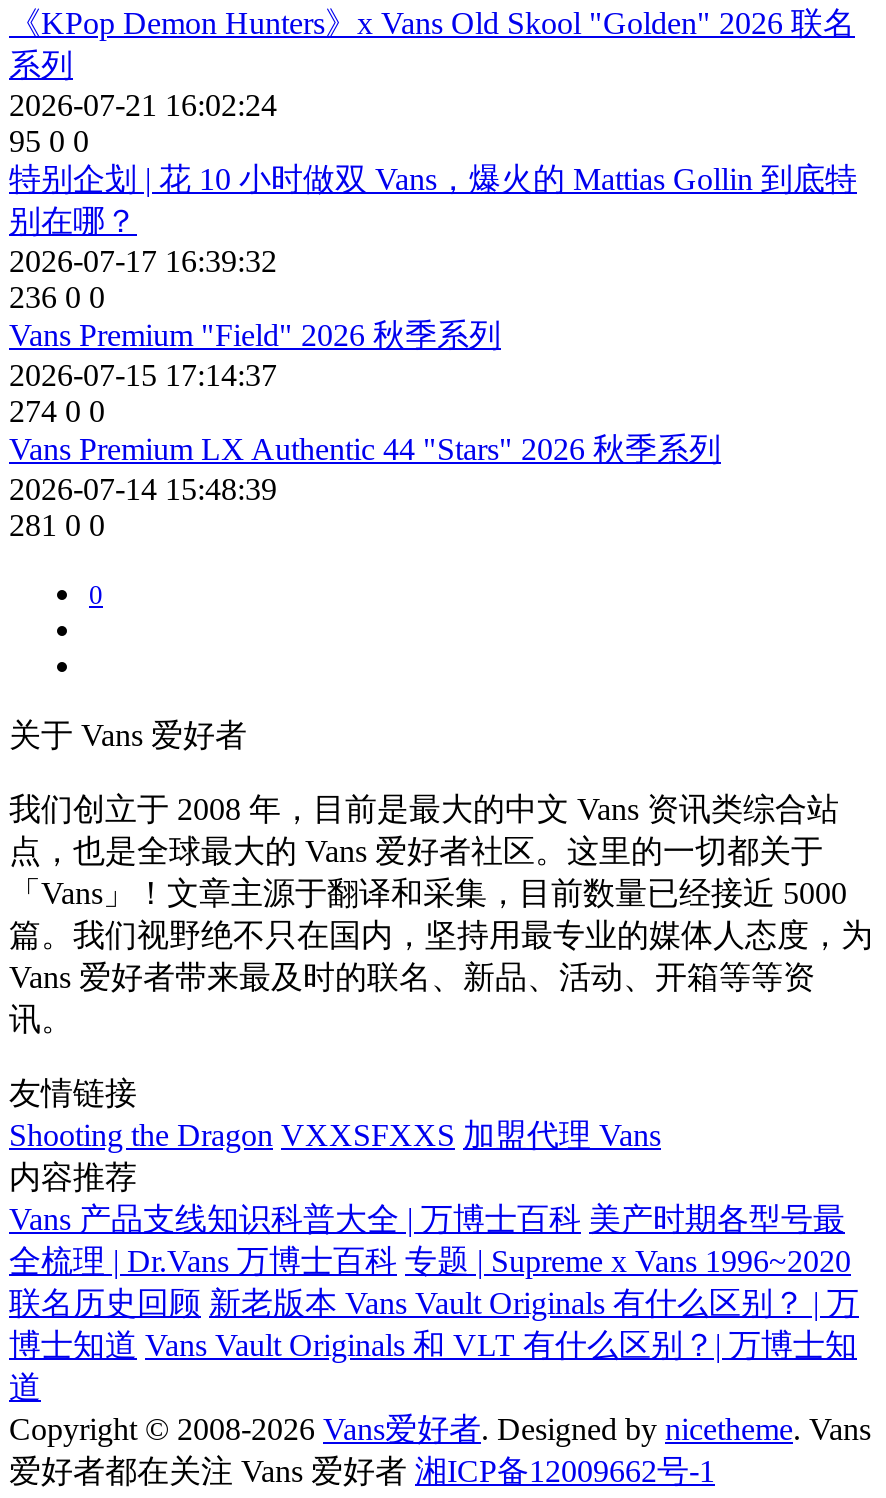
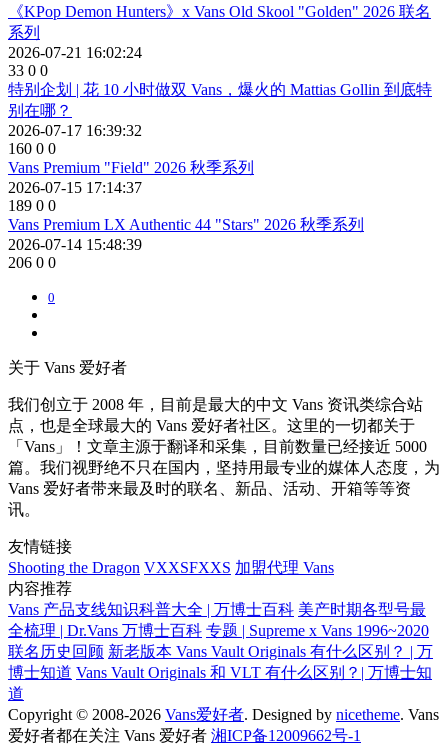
- 95 0 0
+ 33 0 0

- 236 0 0
+ 160 0 0

- 274 0 0
+ 189 0 0

- 281 0 0
+ 206 0 0
